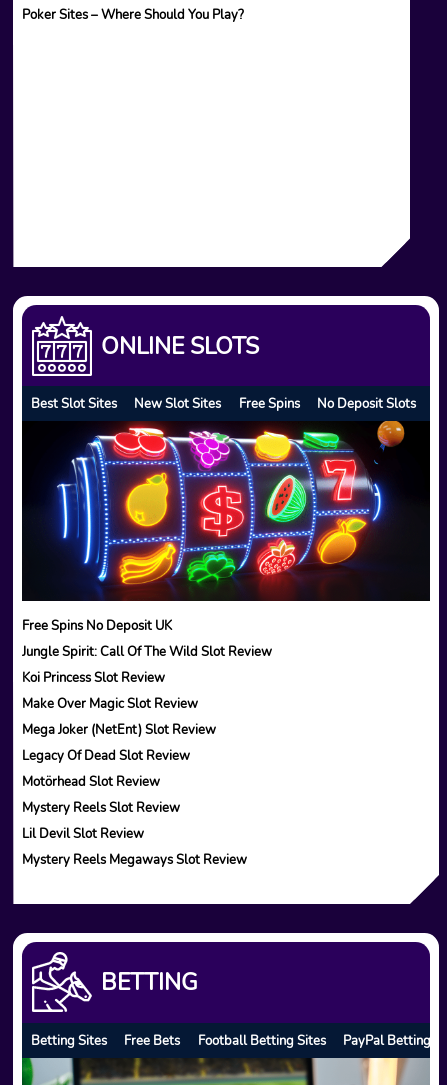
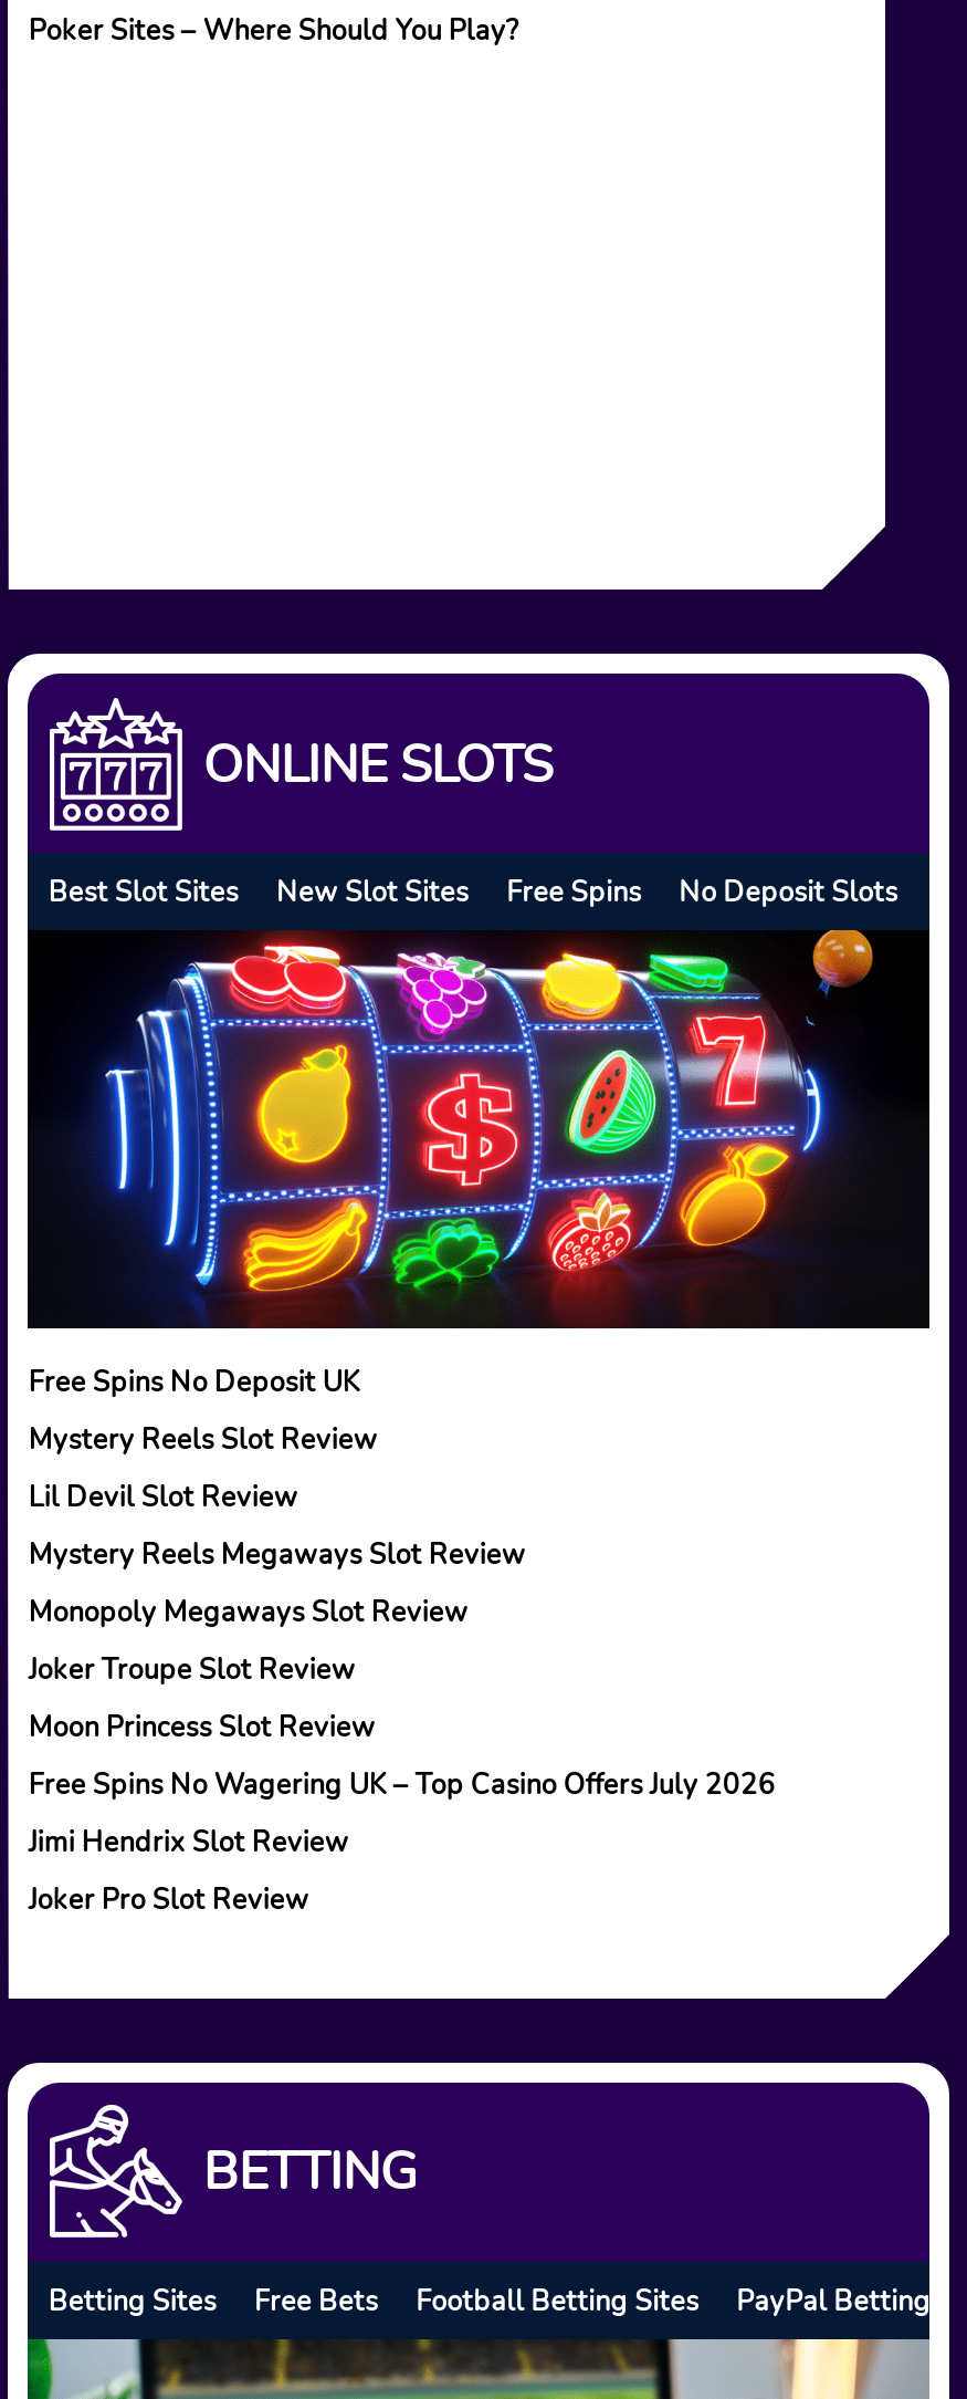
- Jungle Spirit: Call Of The Wild Slot Review
- Koi Princess Slot Review
- Make Over Magic Slot Review
- Mega Joker (NetEnt) Slot Review
- Legacy Of Dead Slot Review
- Motörhead Slot Review

moved up: Mystery Reels Slot Review | Lil Devil Slot Review | Mystery Reels Megaways Slot Review

+ Monopoly Megaways Slot Review
+ Joker Troupe Slot Review
+ Moon Princess Slot Review
+ Free Spins No Wagering UK – Top Casino Offers July 2026
+ Jimi Hendrix Slot Review
+ Joker Pro Slot Review
